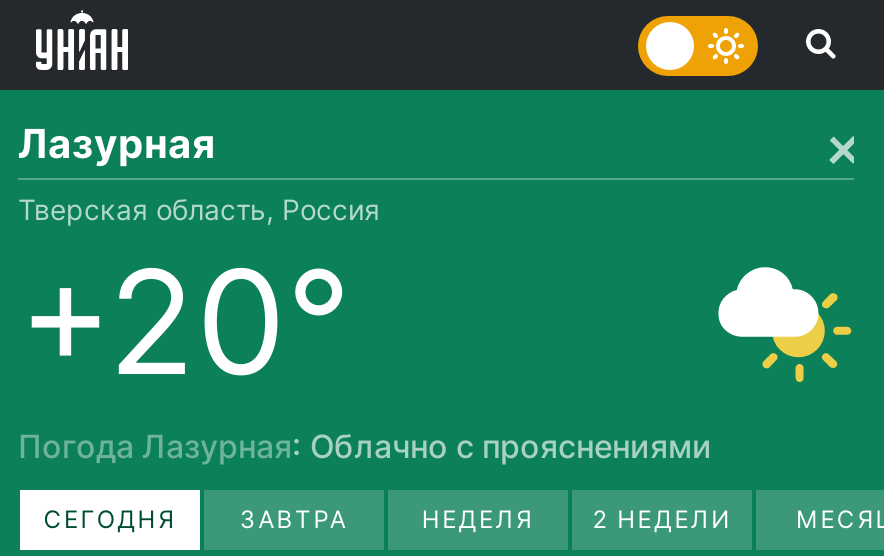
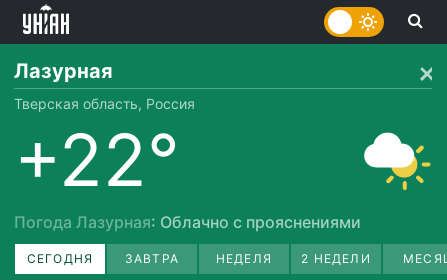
- +20°
+ +22°
